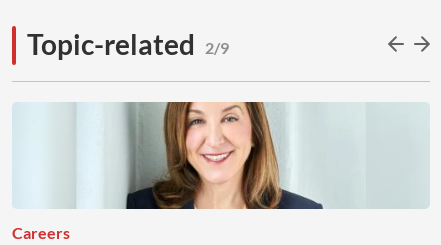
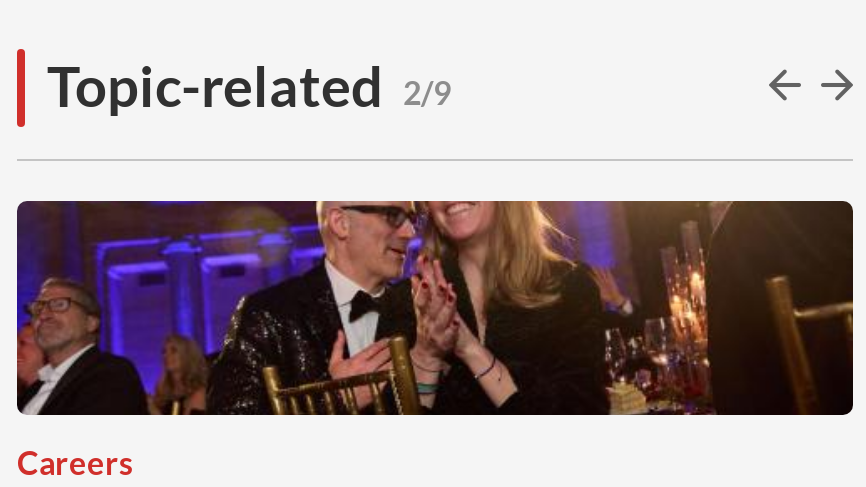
- [image]
+ [image]
